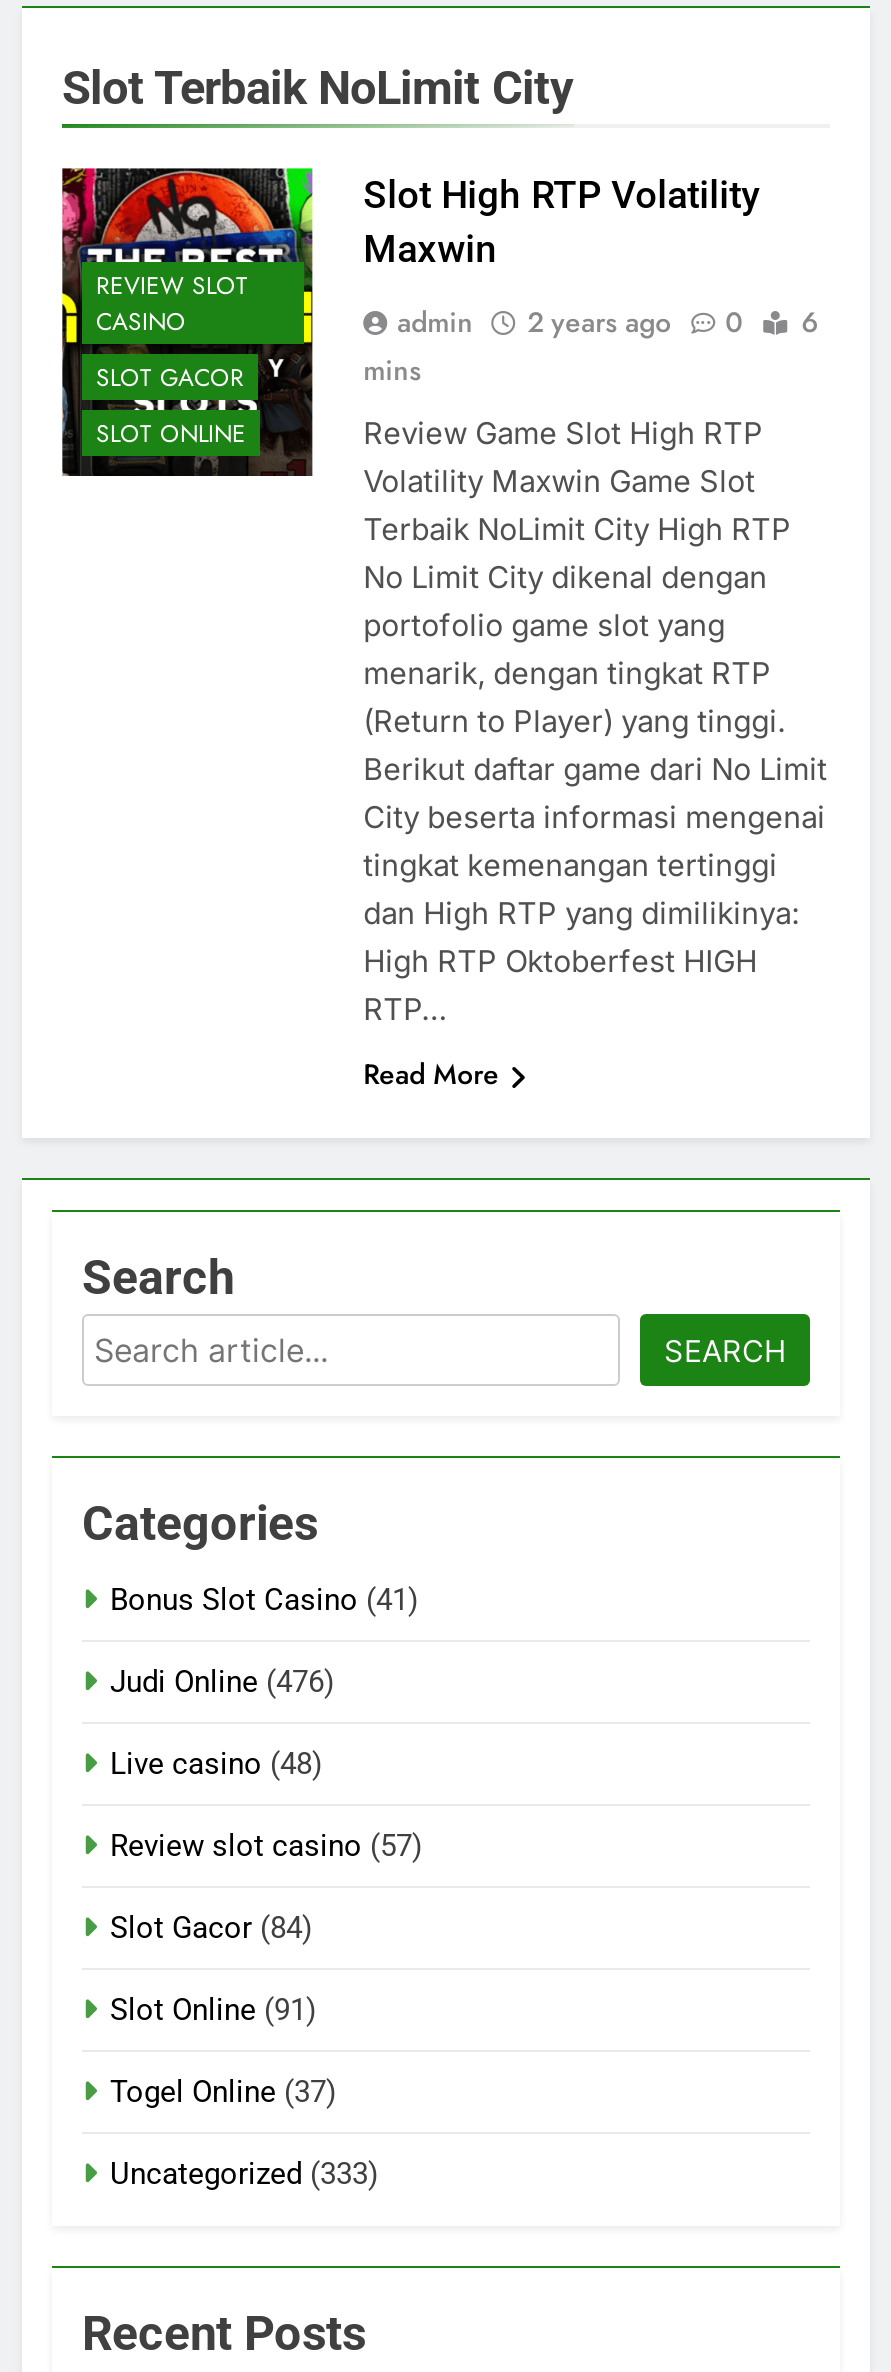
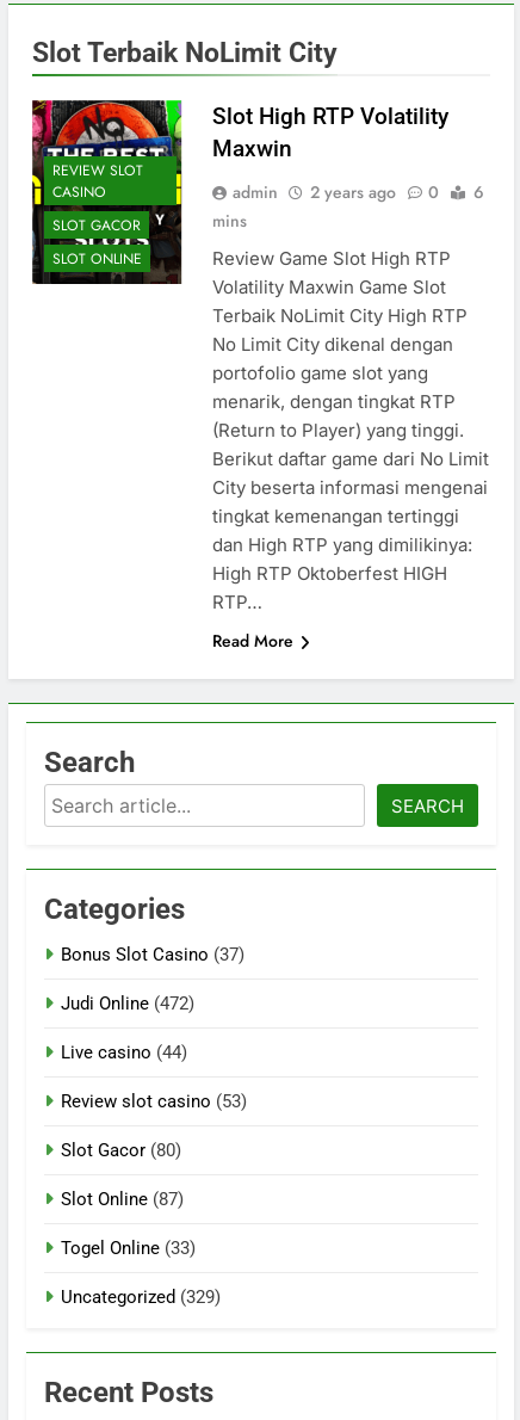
- Bonus Slot Casino (41)
+ Bonus Slot Casino (37)

- Judi Online (476)
+ Judi Online (472)

- Live casino (48)
+ Live casino (44)

- Review slot casino (57)
+ Review slot casino (53)

- Slot Gacor (84)
+ Slot Gacor (80)

- Slot Online (91)
+ Slot Online (87)

- Togel Online (37)
+ Togel Online (33)

- Uncategorized (333)
+ Uncategorized (329)
